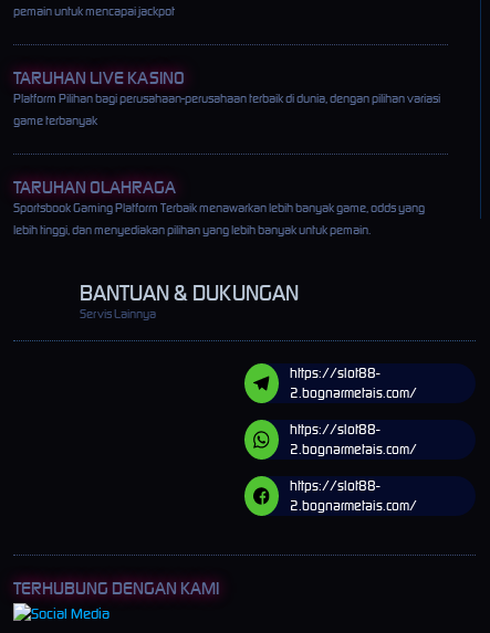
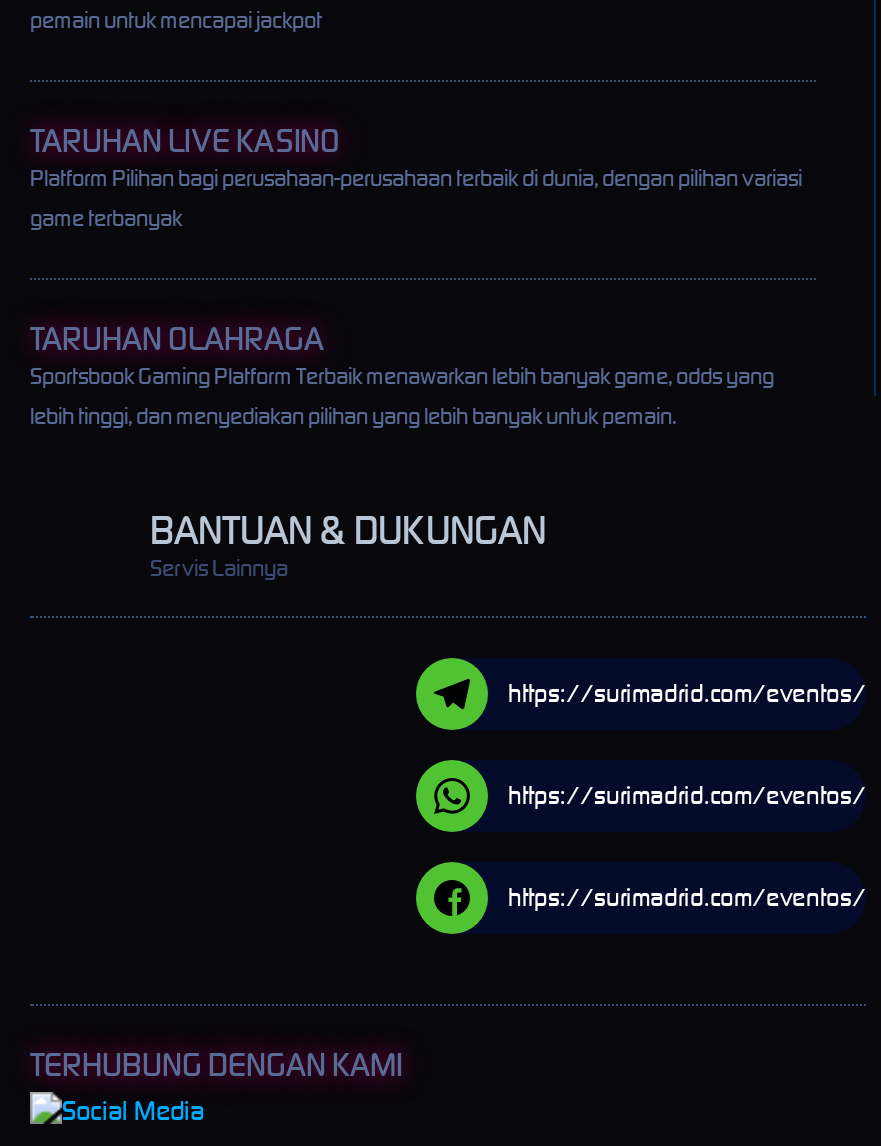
- [image]
- https://slot88-
- 2.bognarmetais.com/
+ [image]
+ https://surimadrid.com/eventos/

- [image]
- https://slot88-
- 2.bognarmetais.com/
+ [image]
+ https://surimadrid.com/eventos/

- [image]
- https://slot88-
- 2.bognarmetais.com/
+ [image]
+ https://surimadrid.com/eventos/
